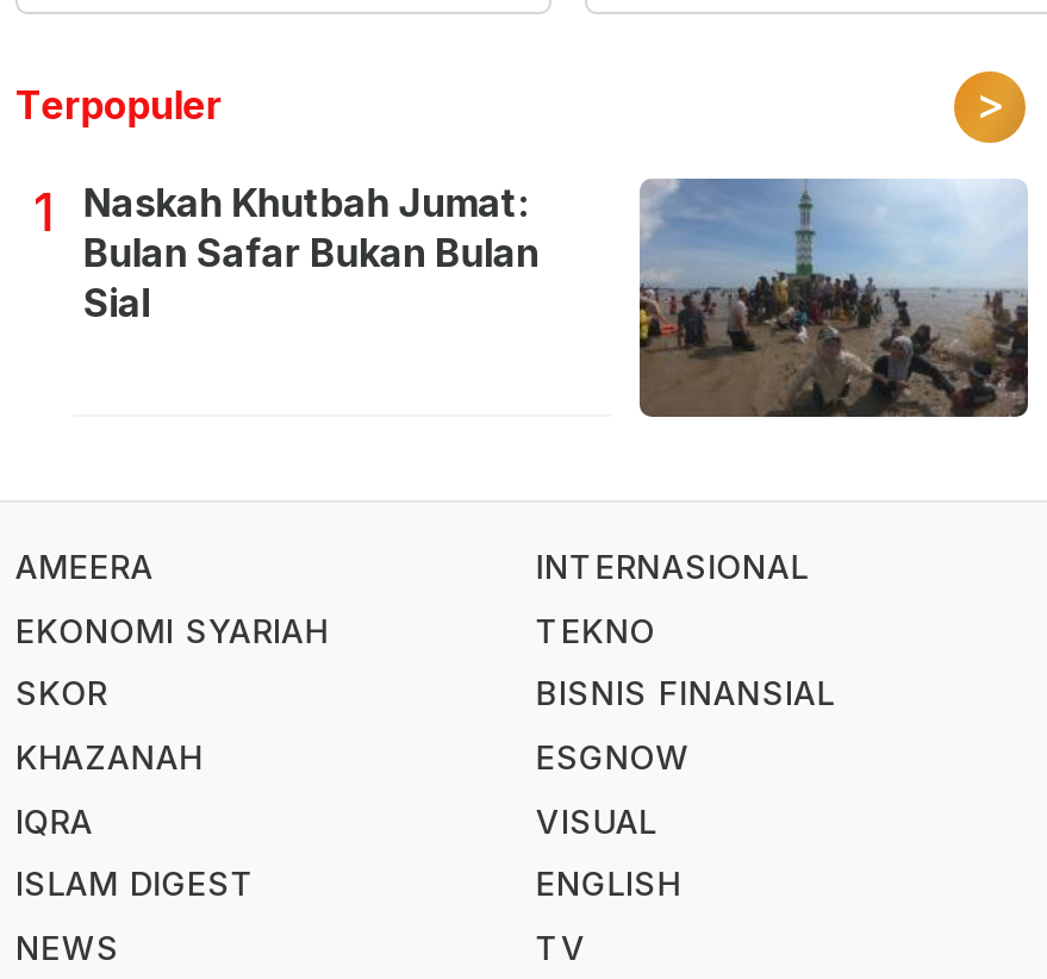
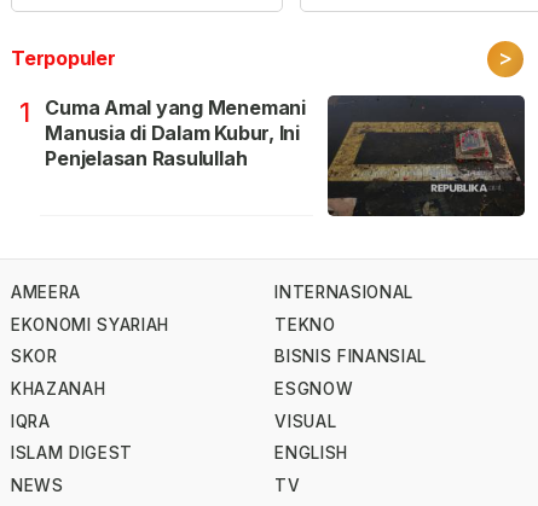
- Naskah Khutbah Jumat:
- Bulan Safar Bukan Bulan
- Sial
+ Cuma Amal yang Menemani
+ Manusia di Dalam Kubur, Ini
+ Penjelasan Rasulullah

- [image]
+ [image]
